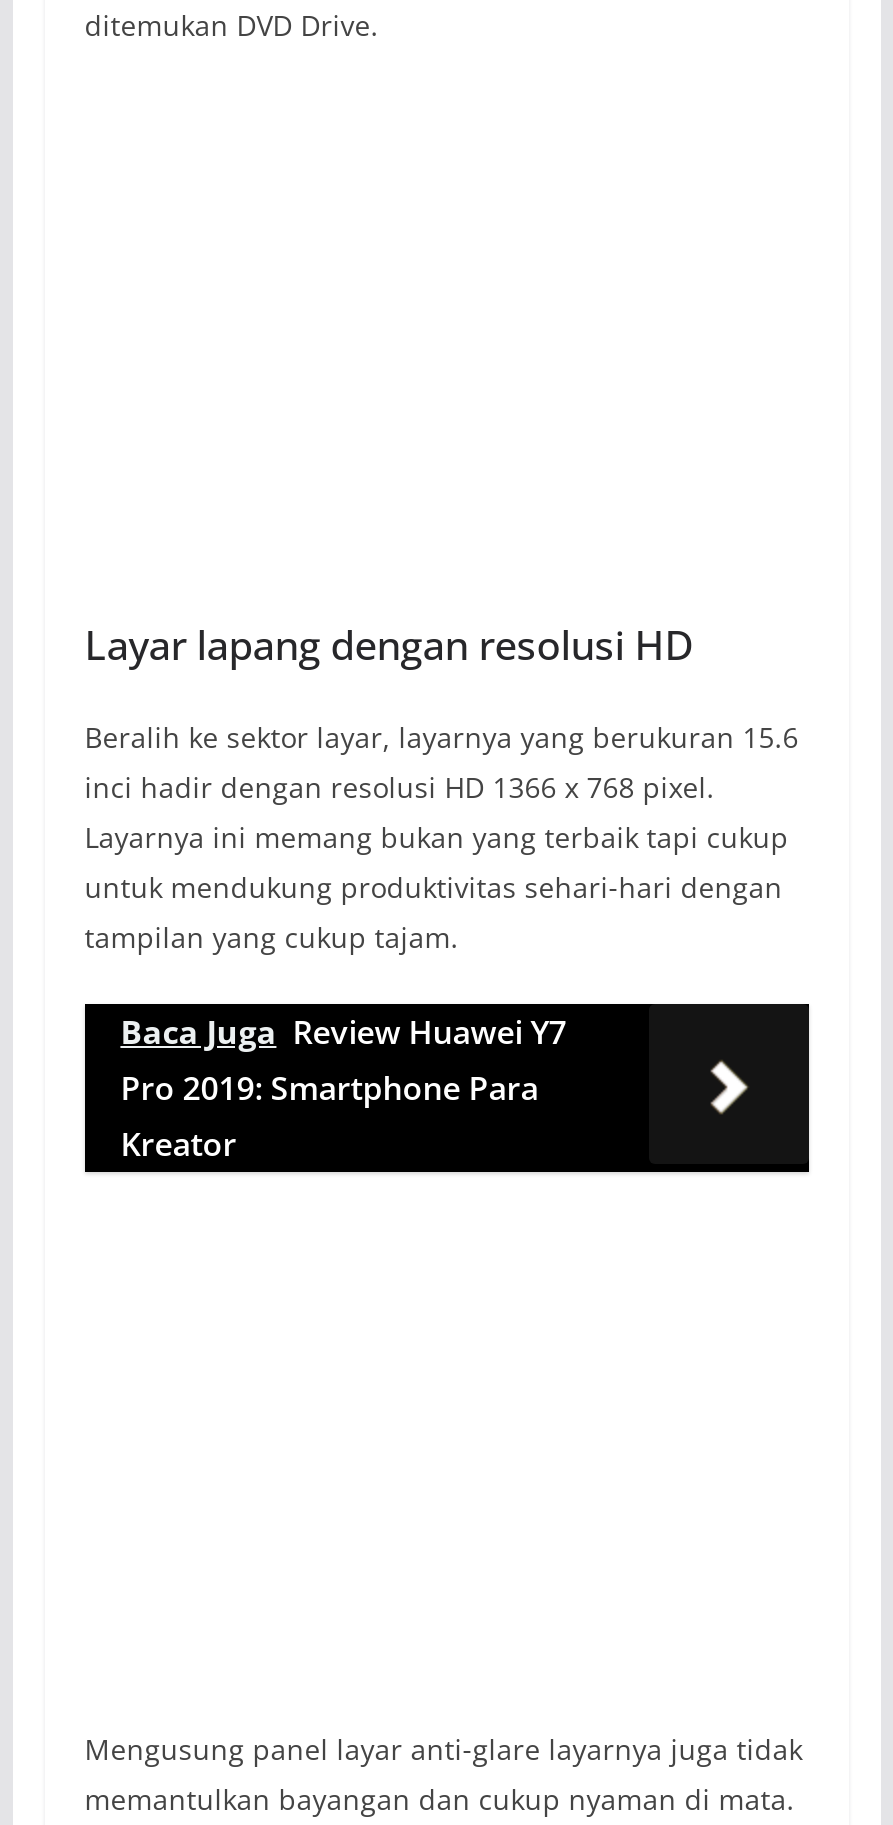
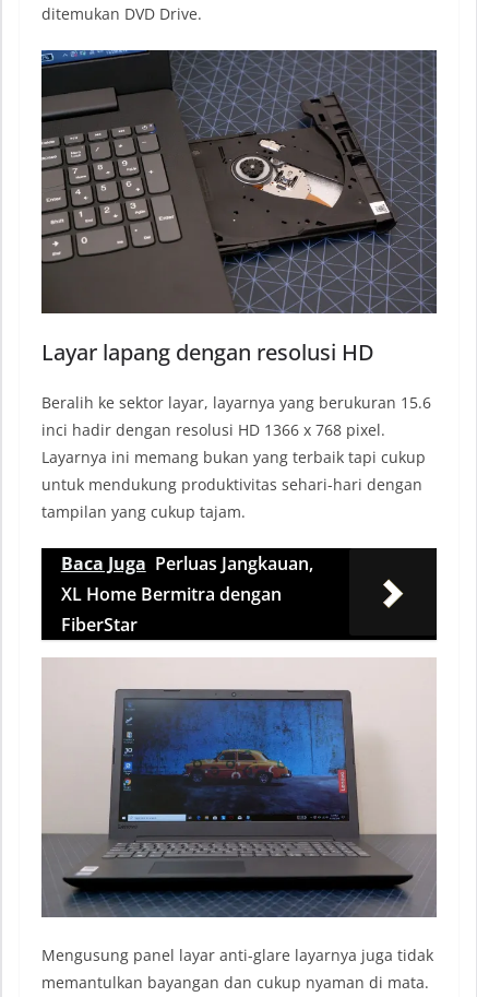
+ [image]

+ [image]

- Baca Juga Review Huawei Y7
- Pro 2019: Smartphone Para
- Kreator
+ Baca Juga Perluas Jangkauan,
+ XL Home Bermitra dengan
+ FiberStar
